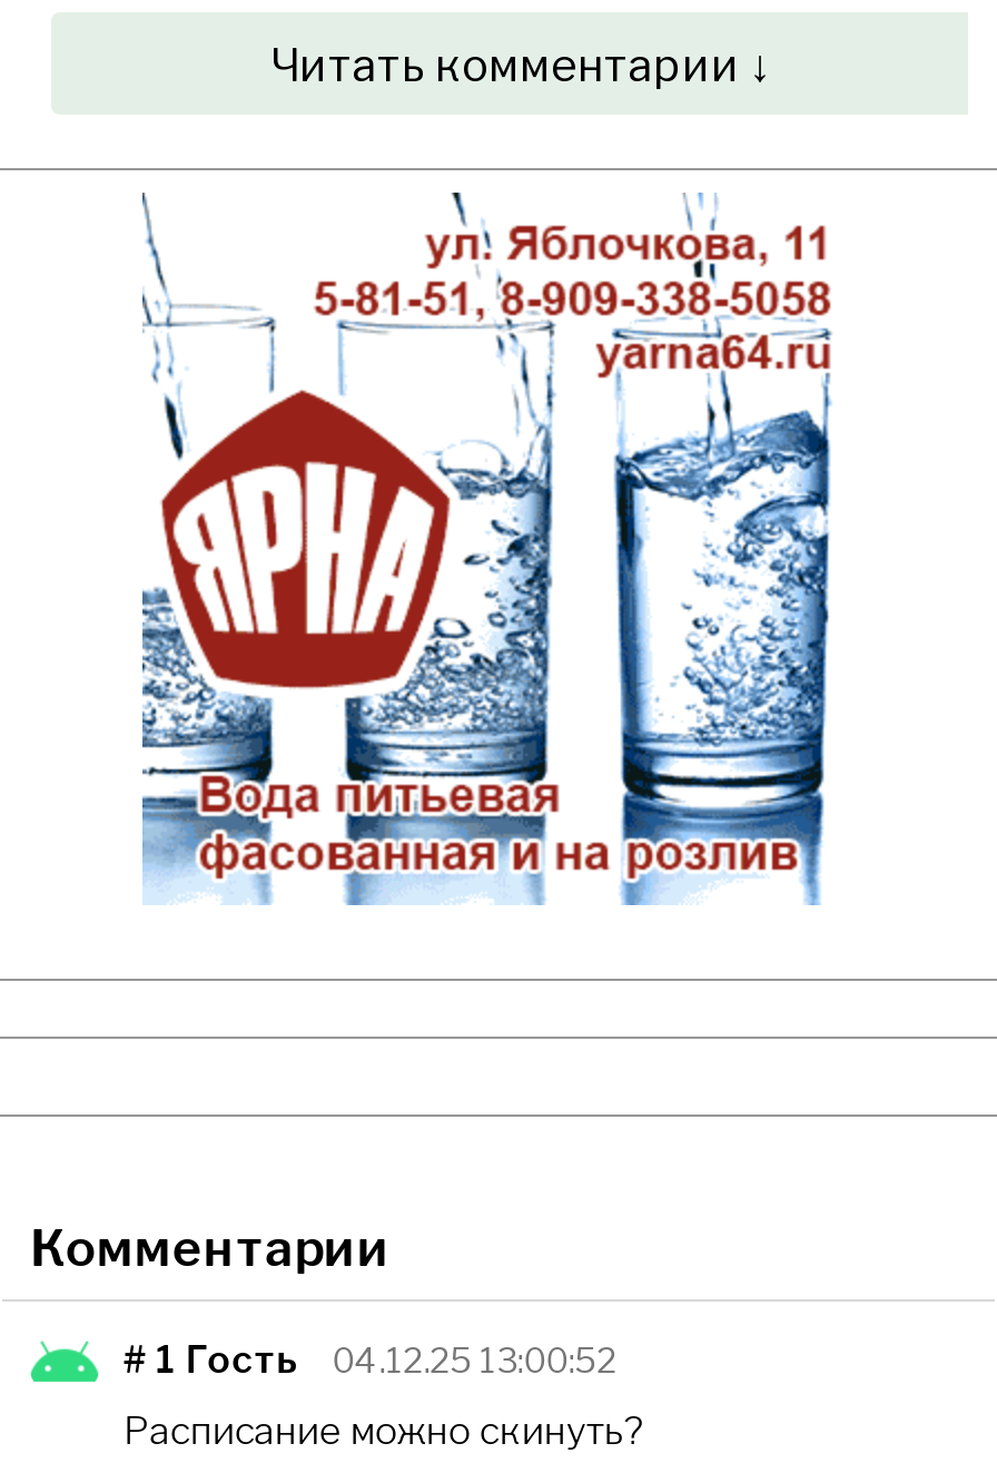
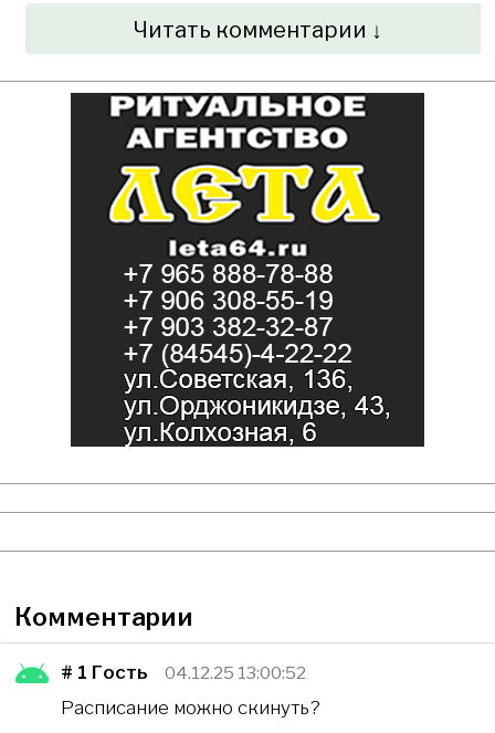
- [image]
+ [image]
